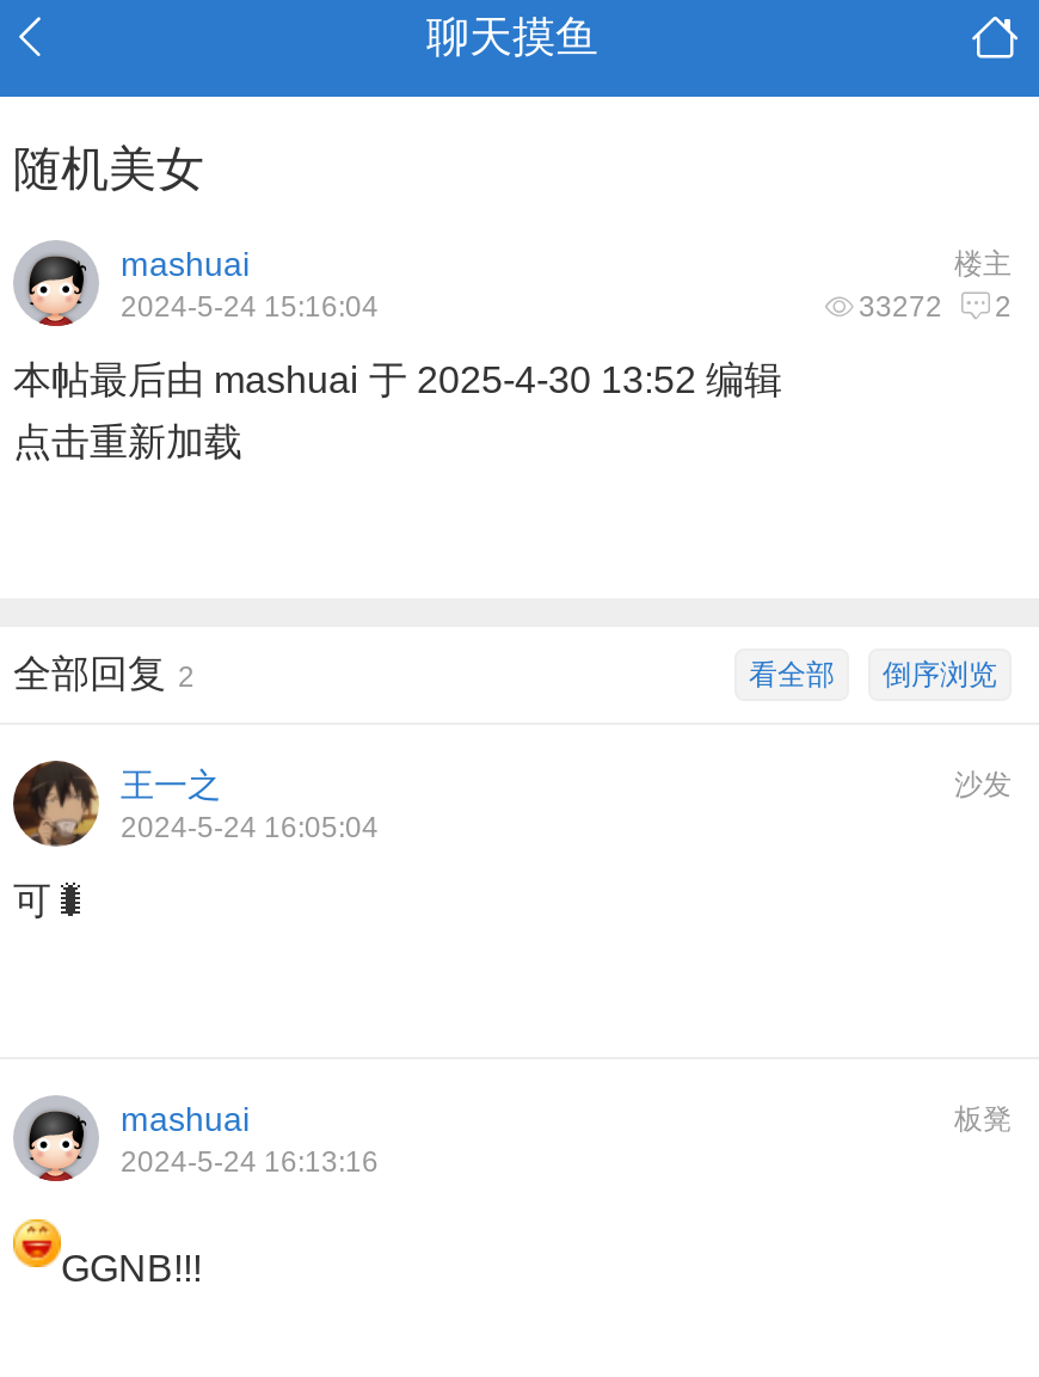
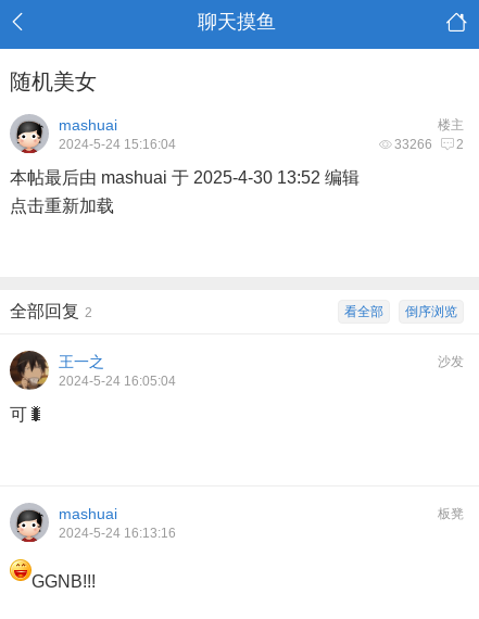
- 33272 2
+ 33266 2
